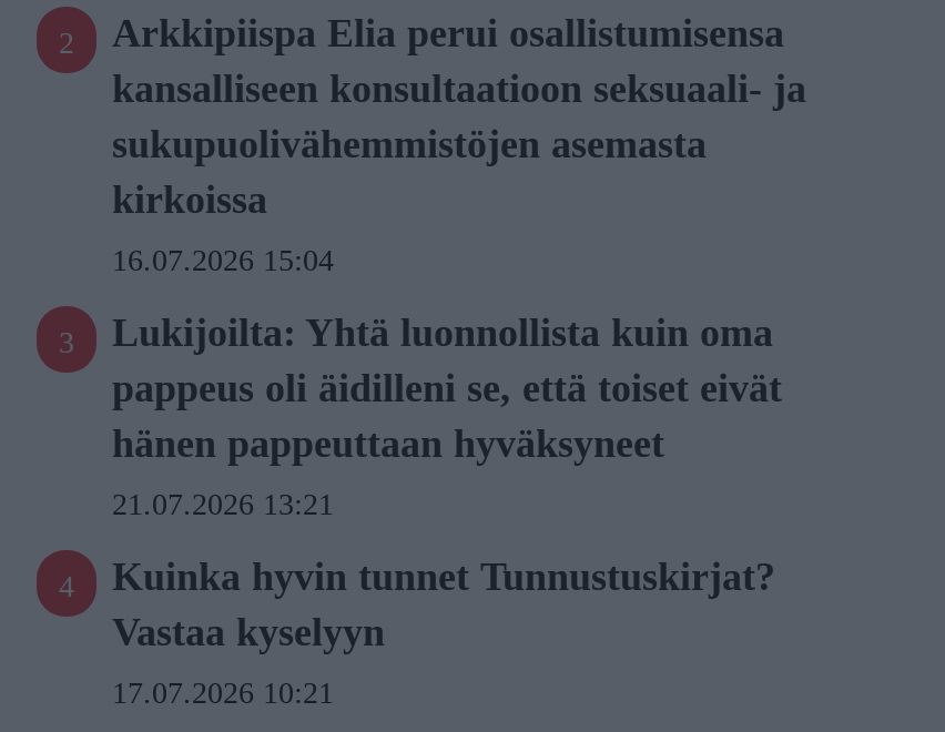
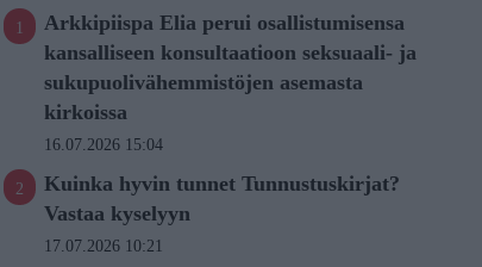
- Lukijoilta: Yhtä luonnollista kuin oma
- pappeus oli äidilleni se, että toiset eivät
- hänen pappeuttaan hyväksyneet
- 21.07.2026 13:21
